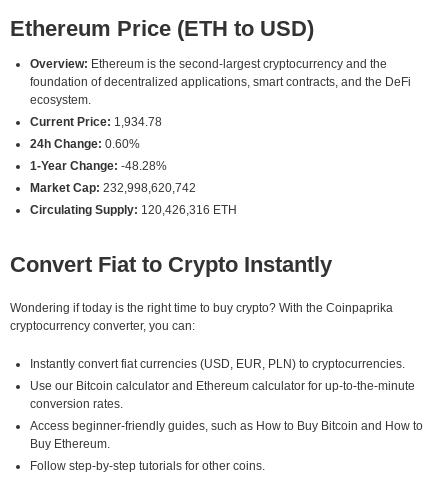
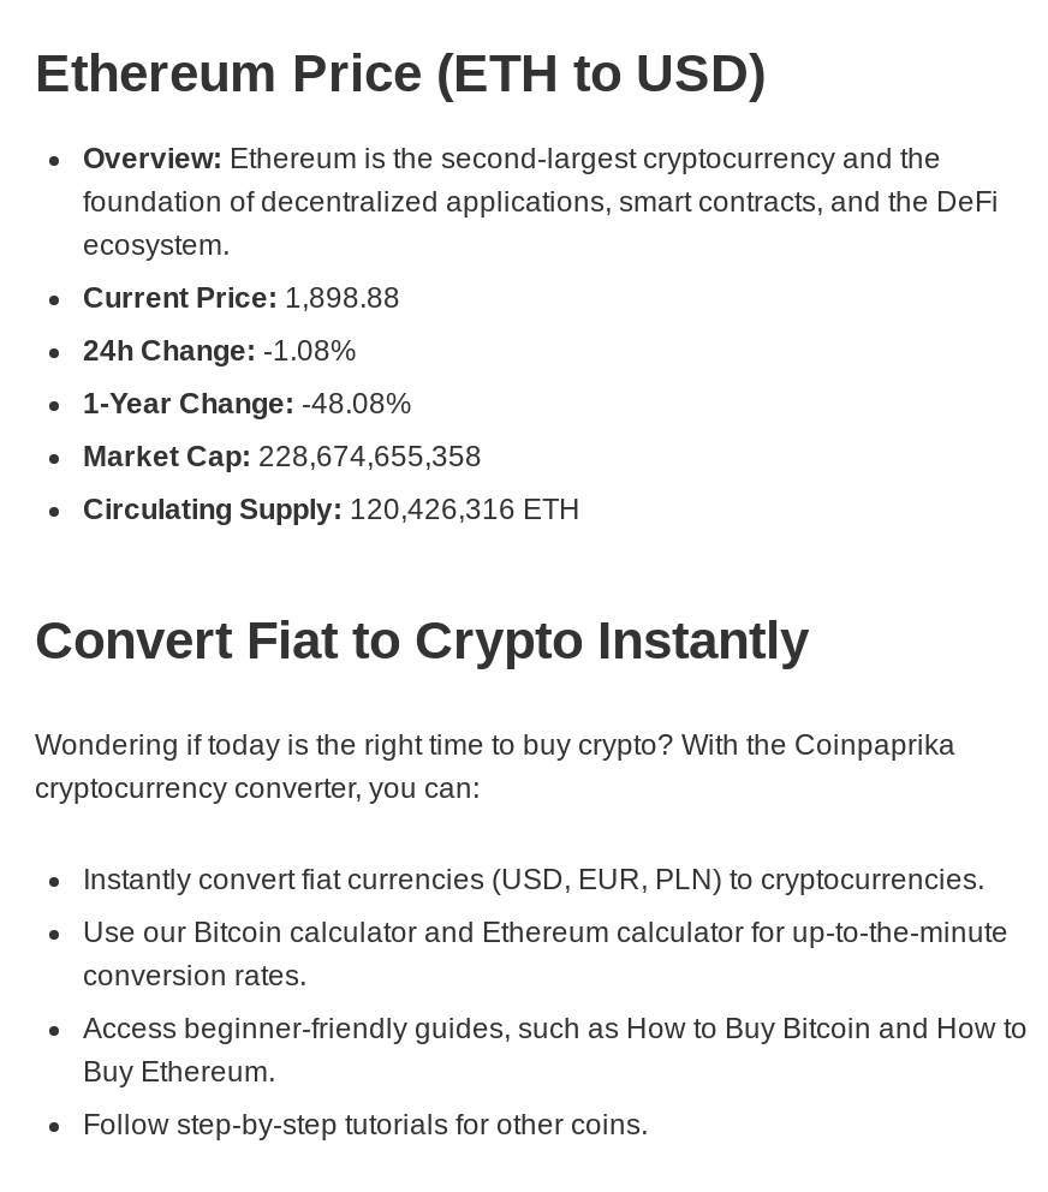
- Current Price: 1,934.78
+ Current Price: 1,898.88

- 24h Change: 0.60%
+ 24h Change: -1.08%

- 1-Year Change: -48.28%
+ 1-Year Change: -48.08%

- Market Cap: 232,998,620,742
+ Market Cap: 228,674,655,358
